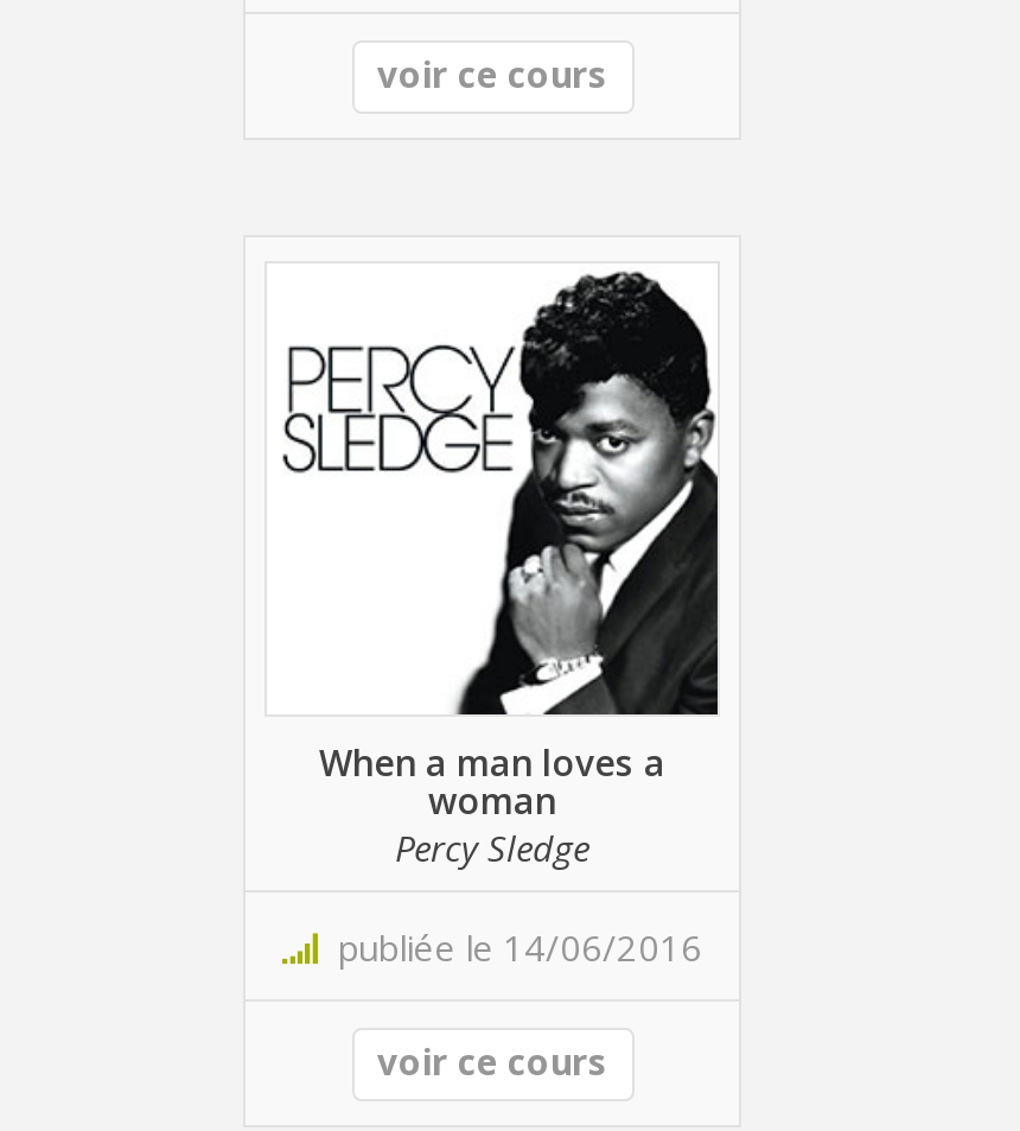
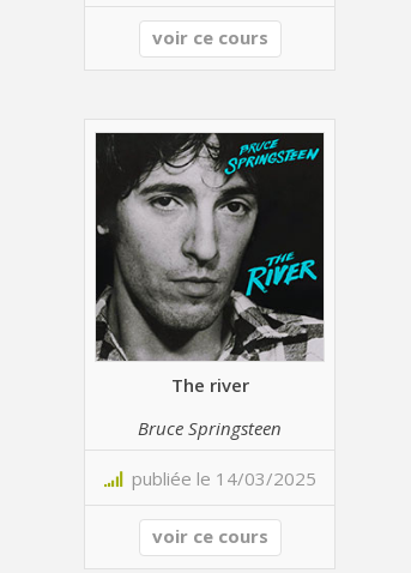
- [image]
- When a man loves a
- woman
- Percy Sledge
- publiée le 14/06/2016
+ [image]
+ The river
+ Bruce Springsteen
+ publiée le 14/03/2025
